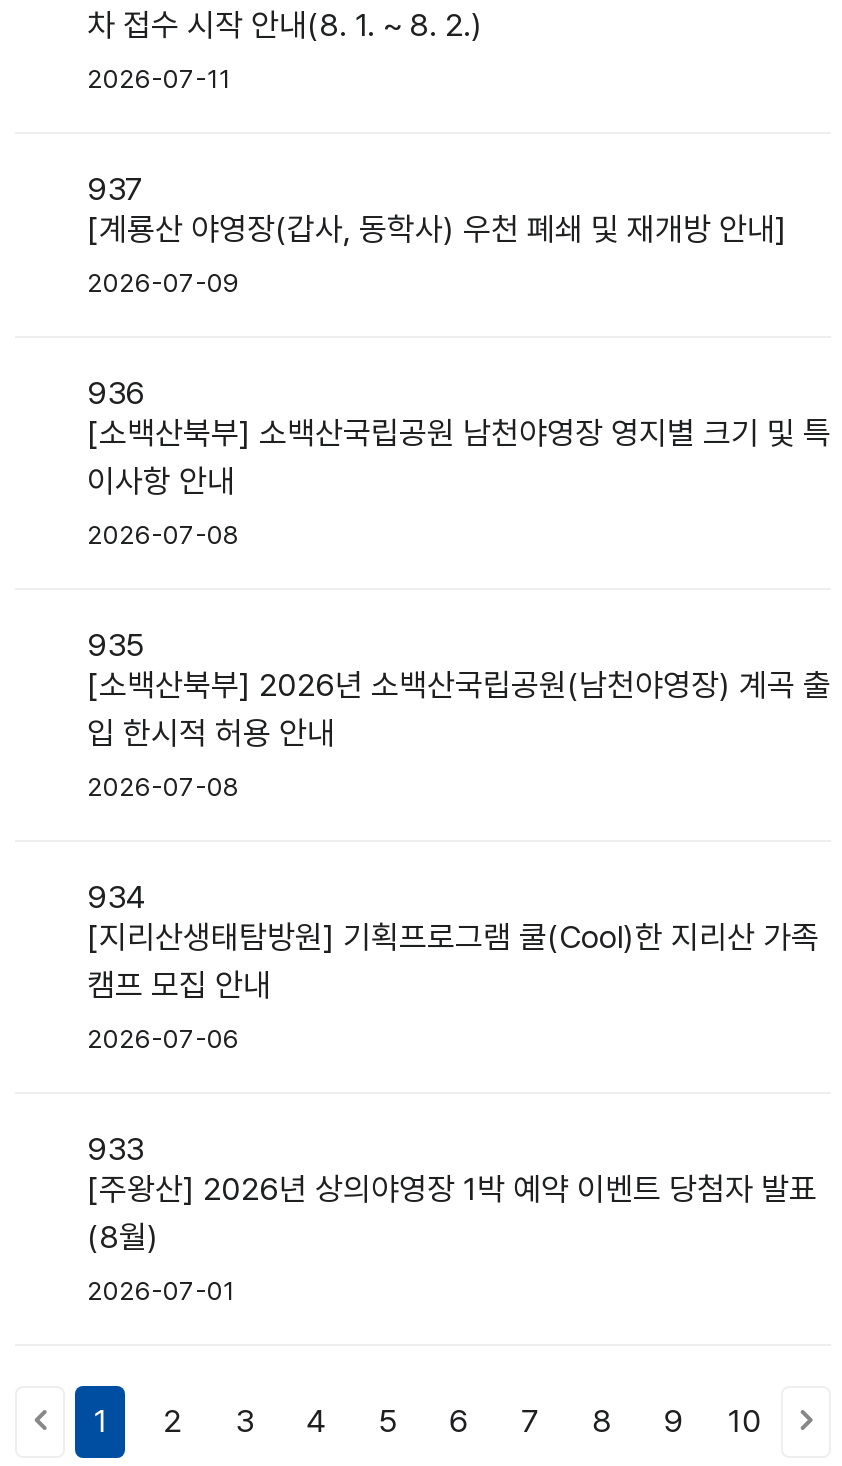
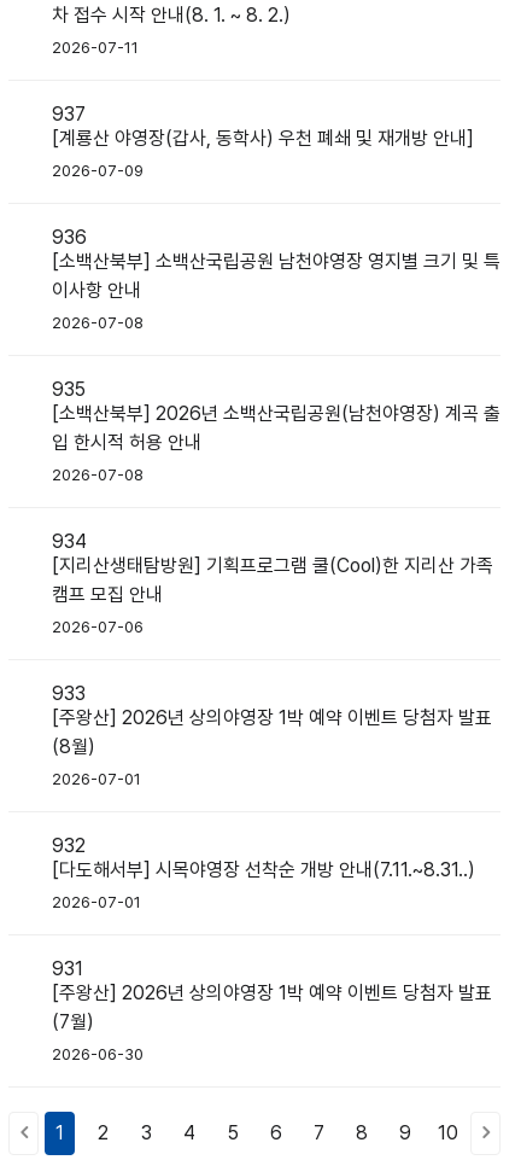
+ 932
+ [다도해서부] 시목야영장 선착순 개방 안내(7.11.~8.31..)
+ 2026-07-01
+ 931
+ [주왕산] 2026년 상의야영장 1박 예약 이벤트 당첨자 발표
+ (7월)
+ 2026-06-30
